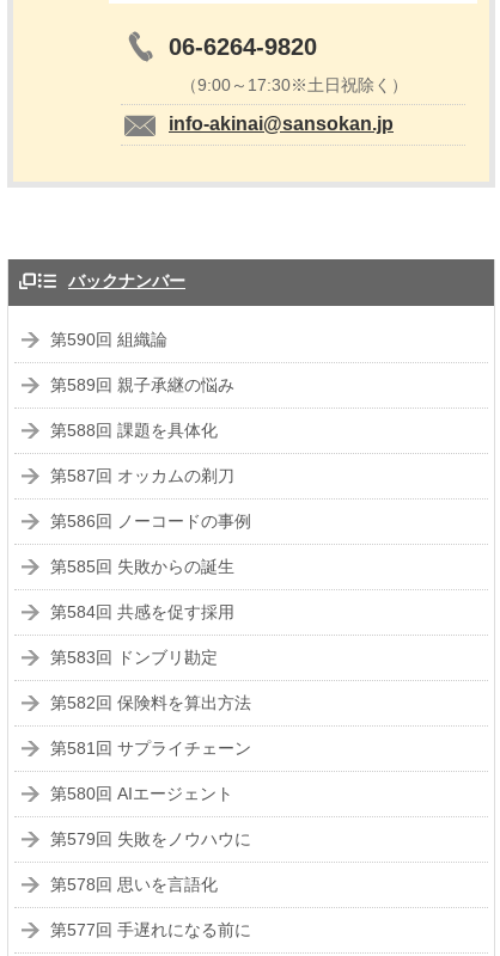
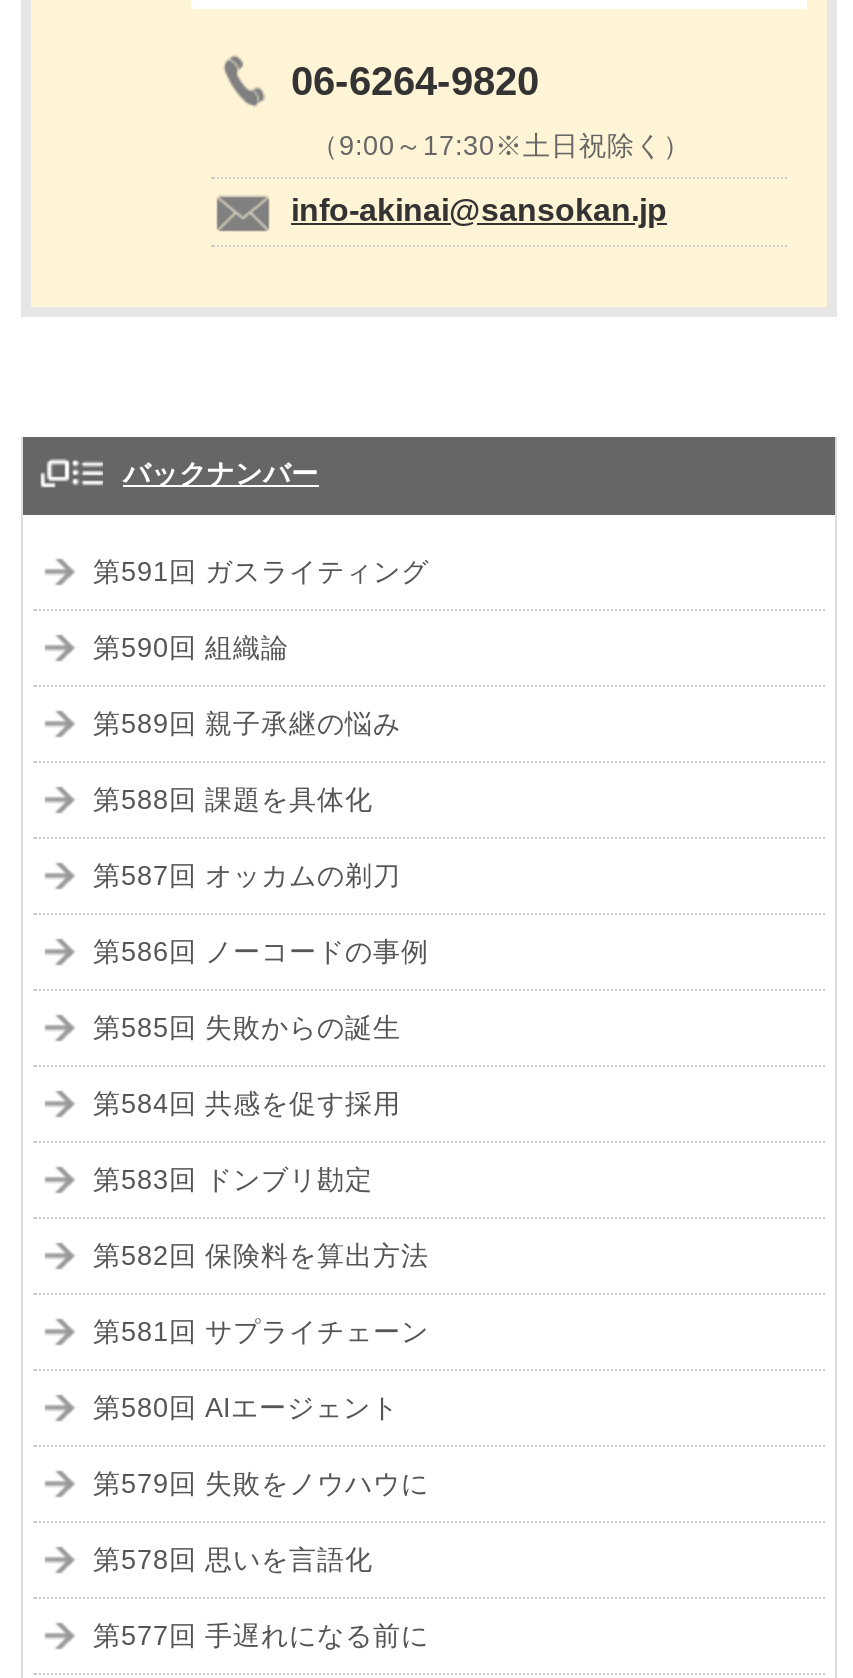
+ 第591回 ガスライティング
